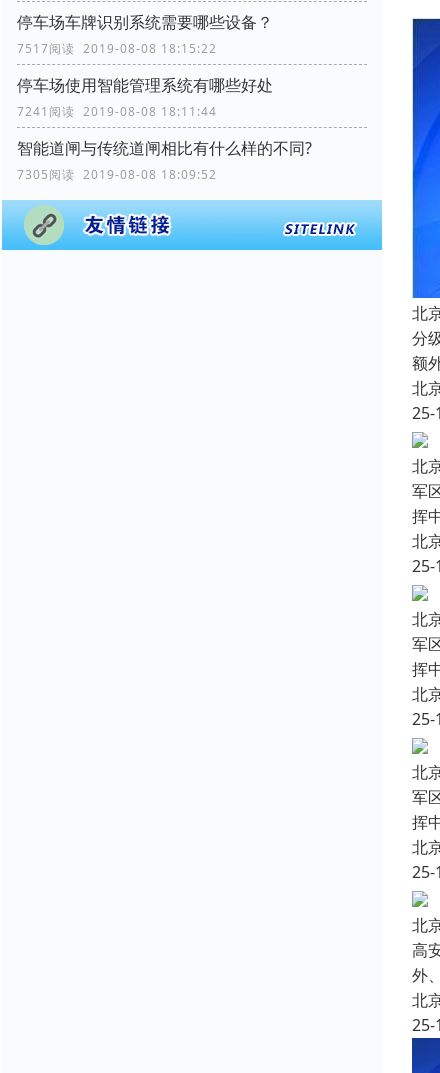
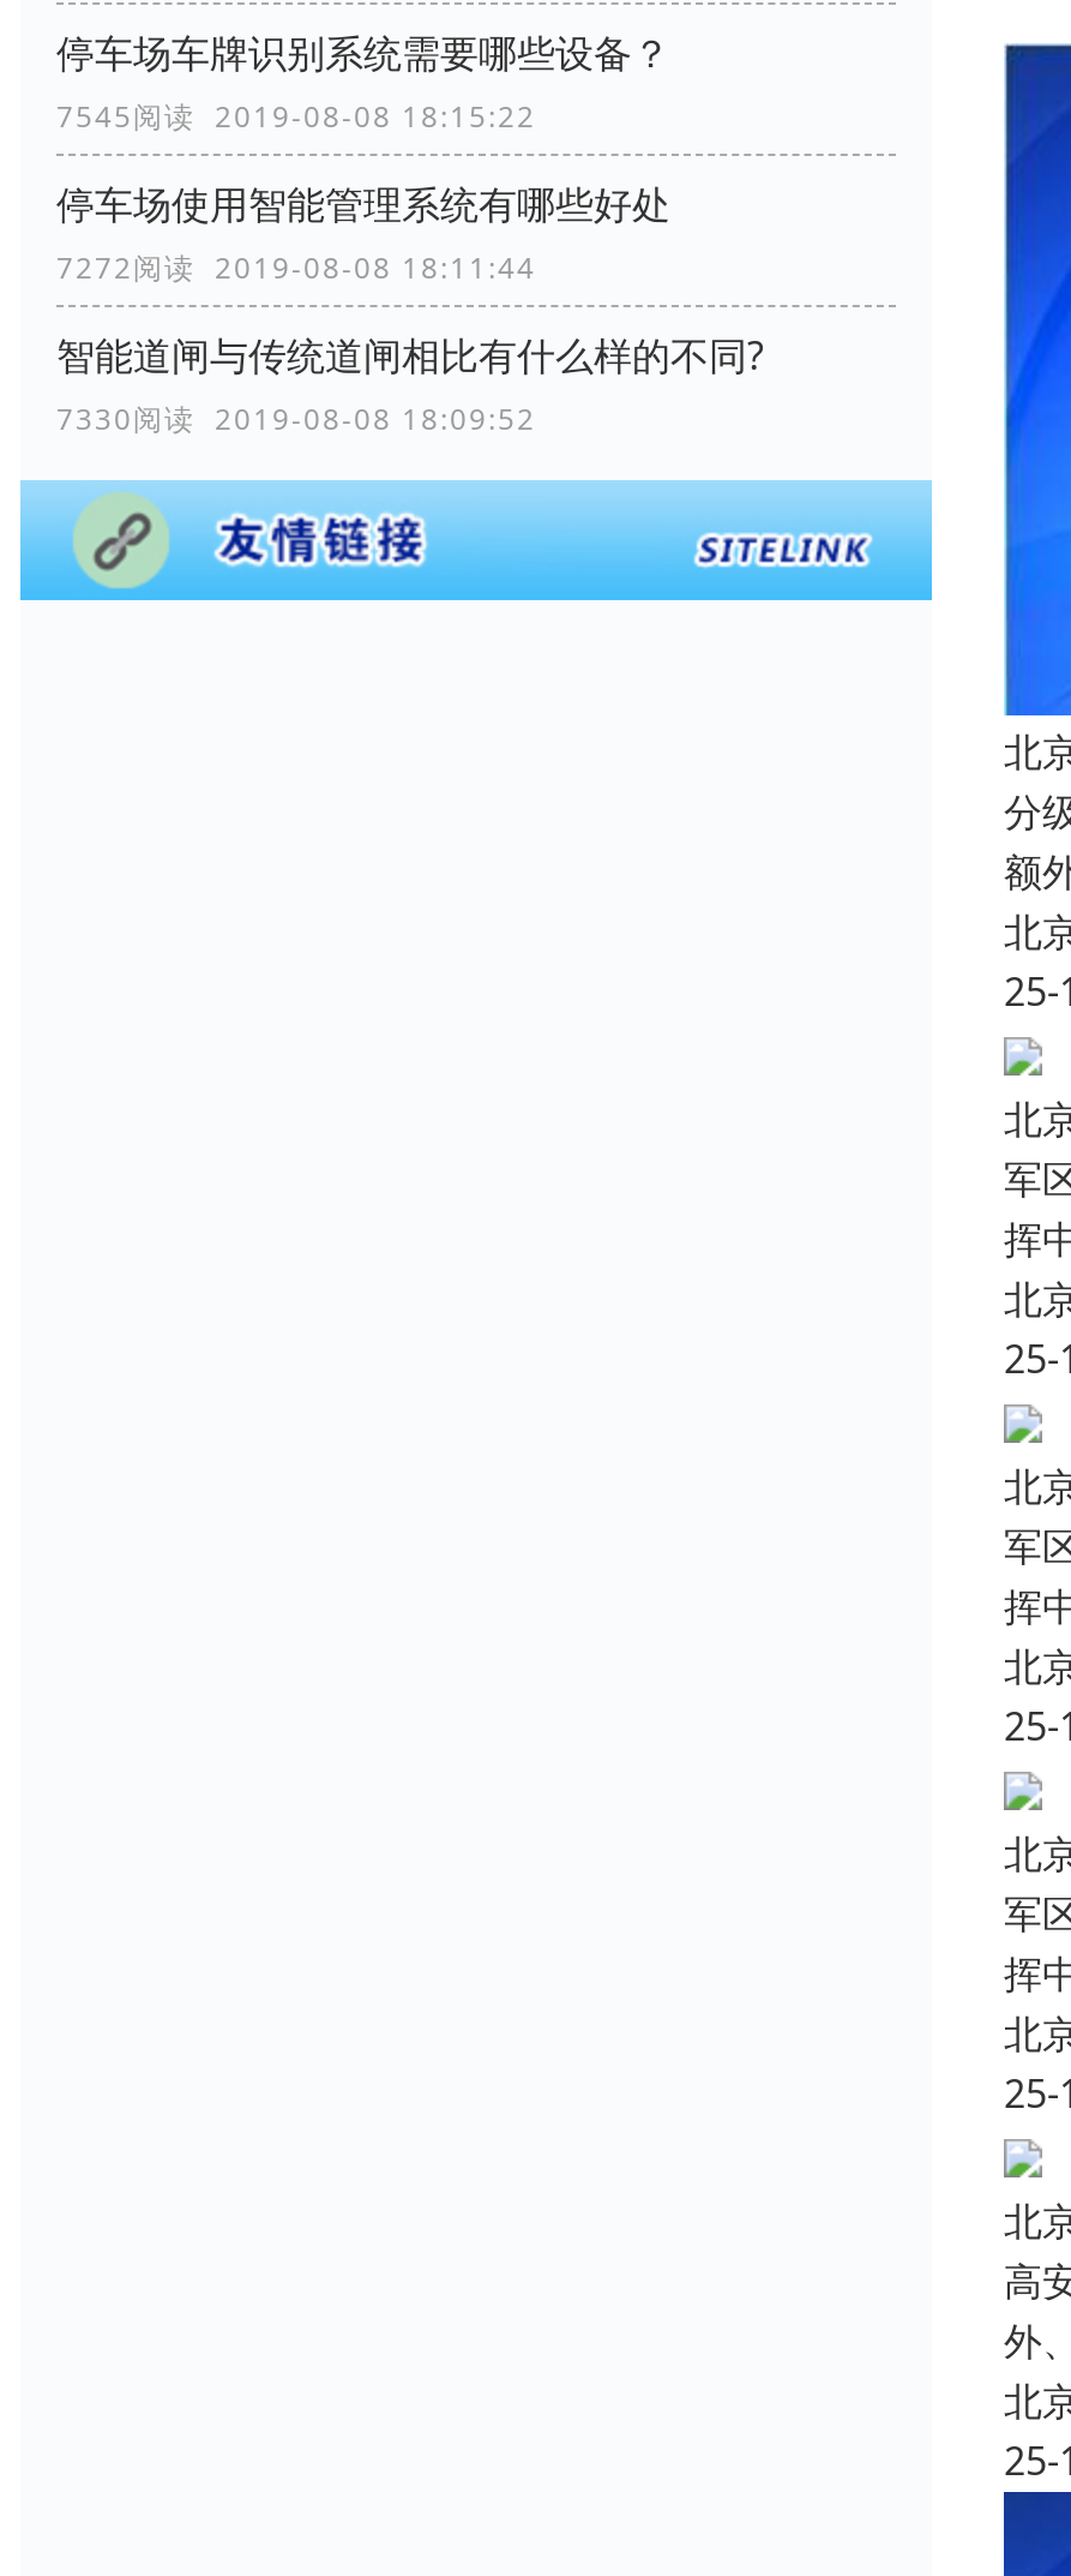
- 7517阅读 2019-08-08 18:15:22
+ 7545阅读 2019-08-08 18:15:22

- 7241阅读 2019-08-08 18:11:44
+ 7272阅读 2019-08-08 18:11:44

- 7305阅读 2019-08-08 18:09:52
+ 7330阅读 2019-08-08 18:09:52
